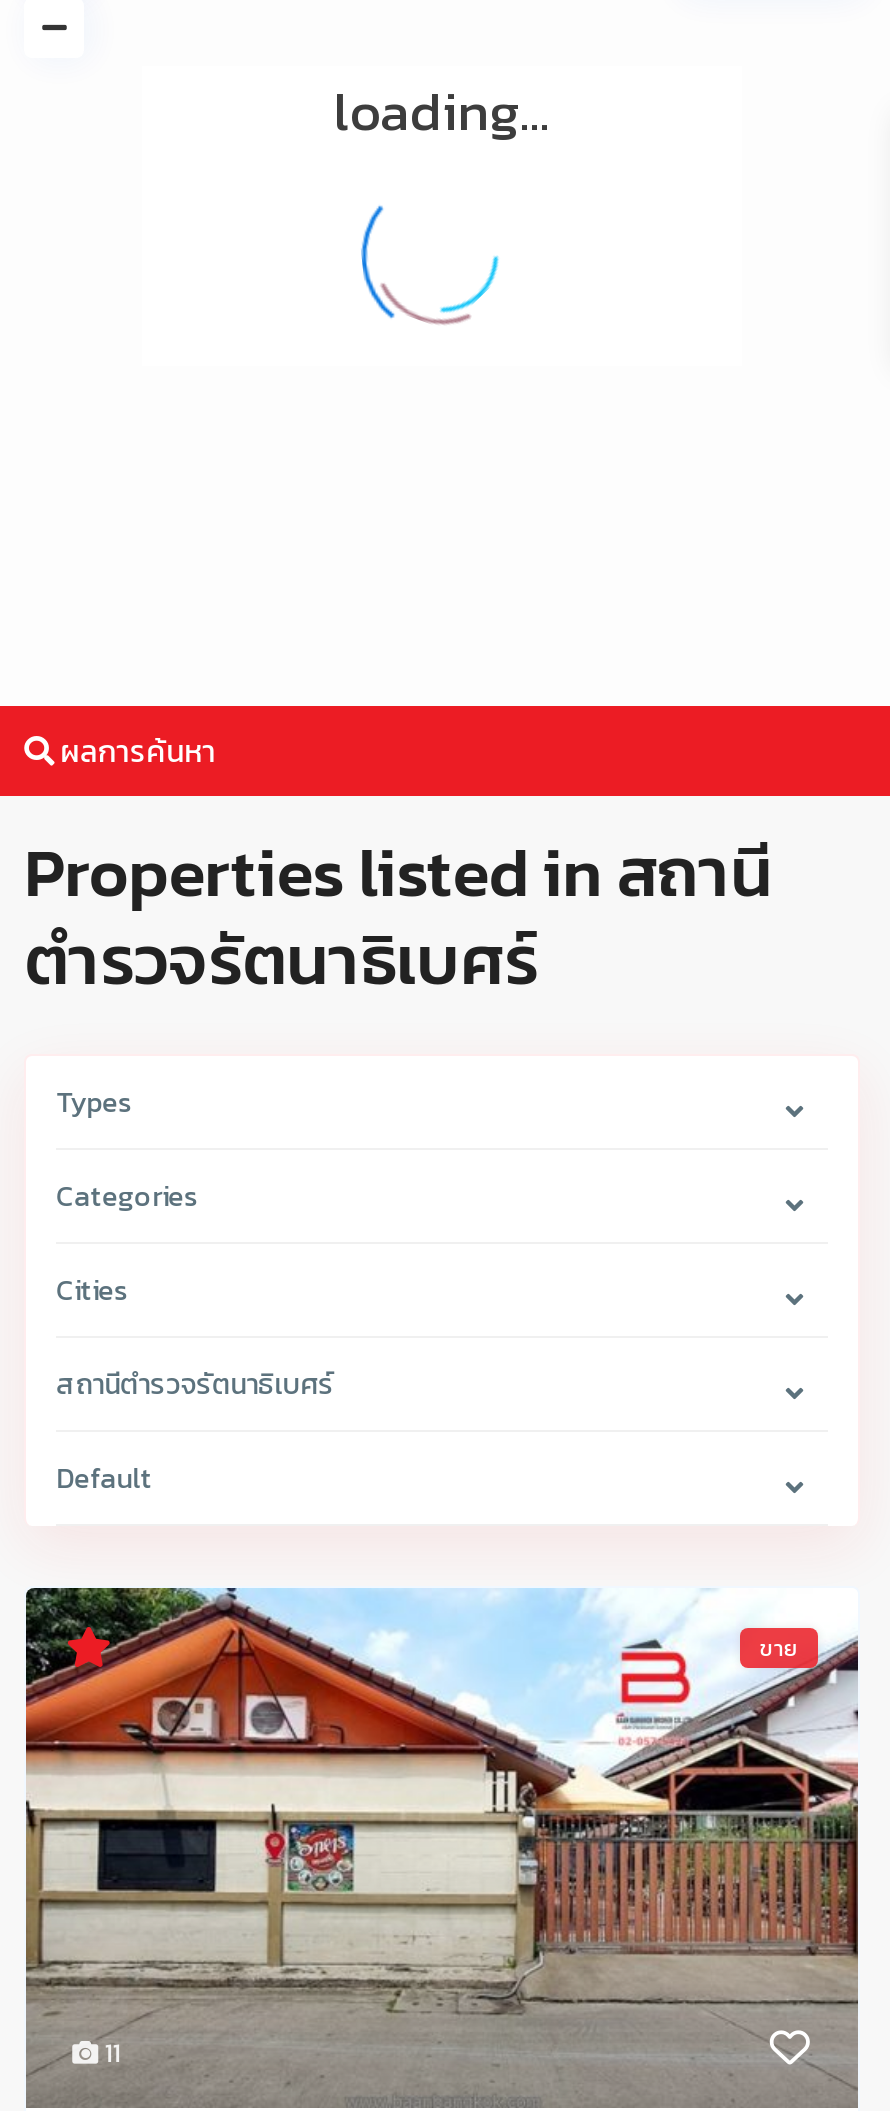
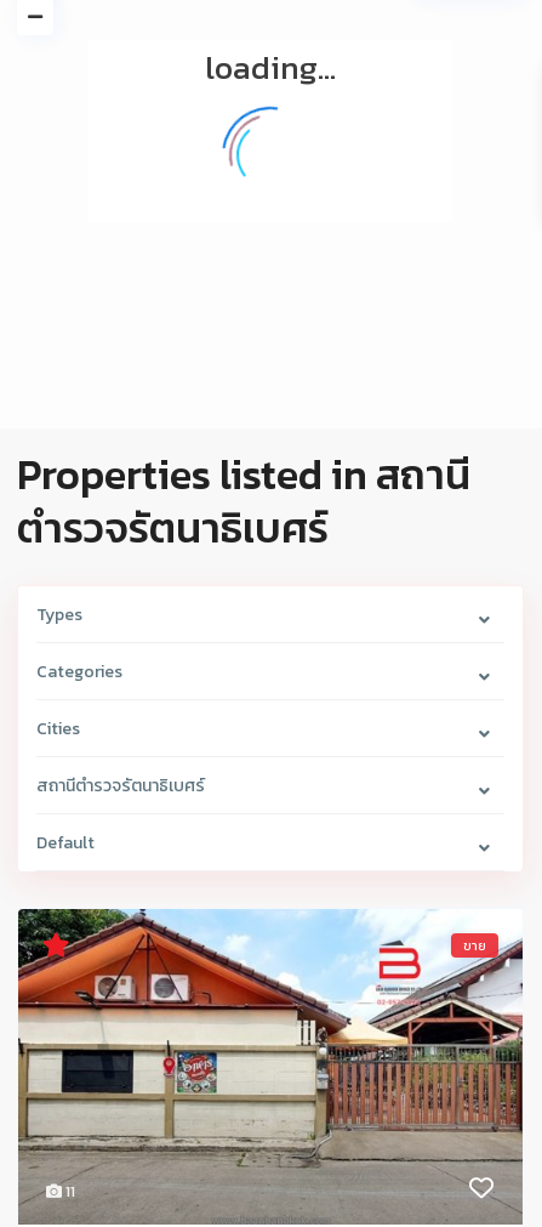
- [image]
+ [image]

- ผลการค้นหา
